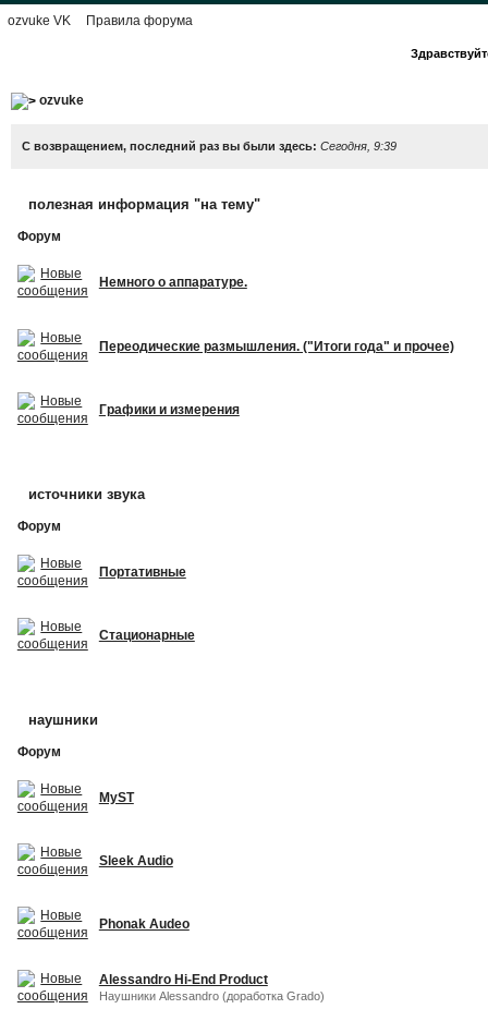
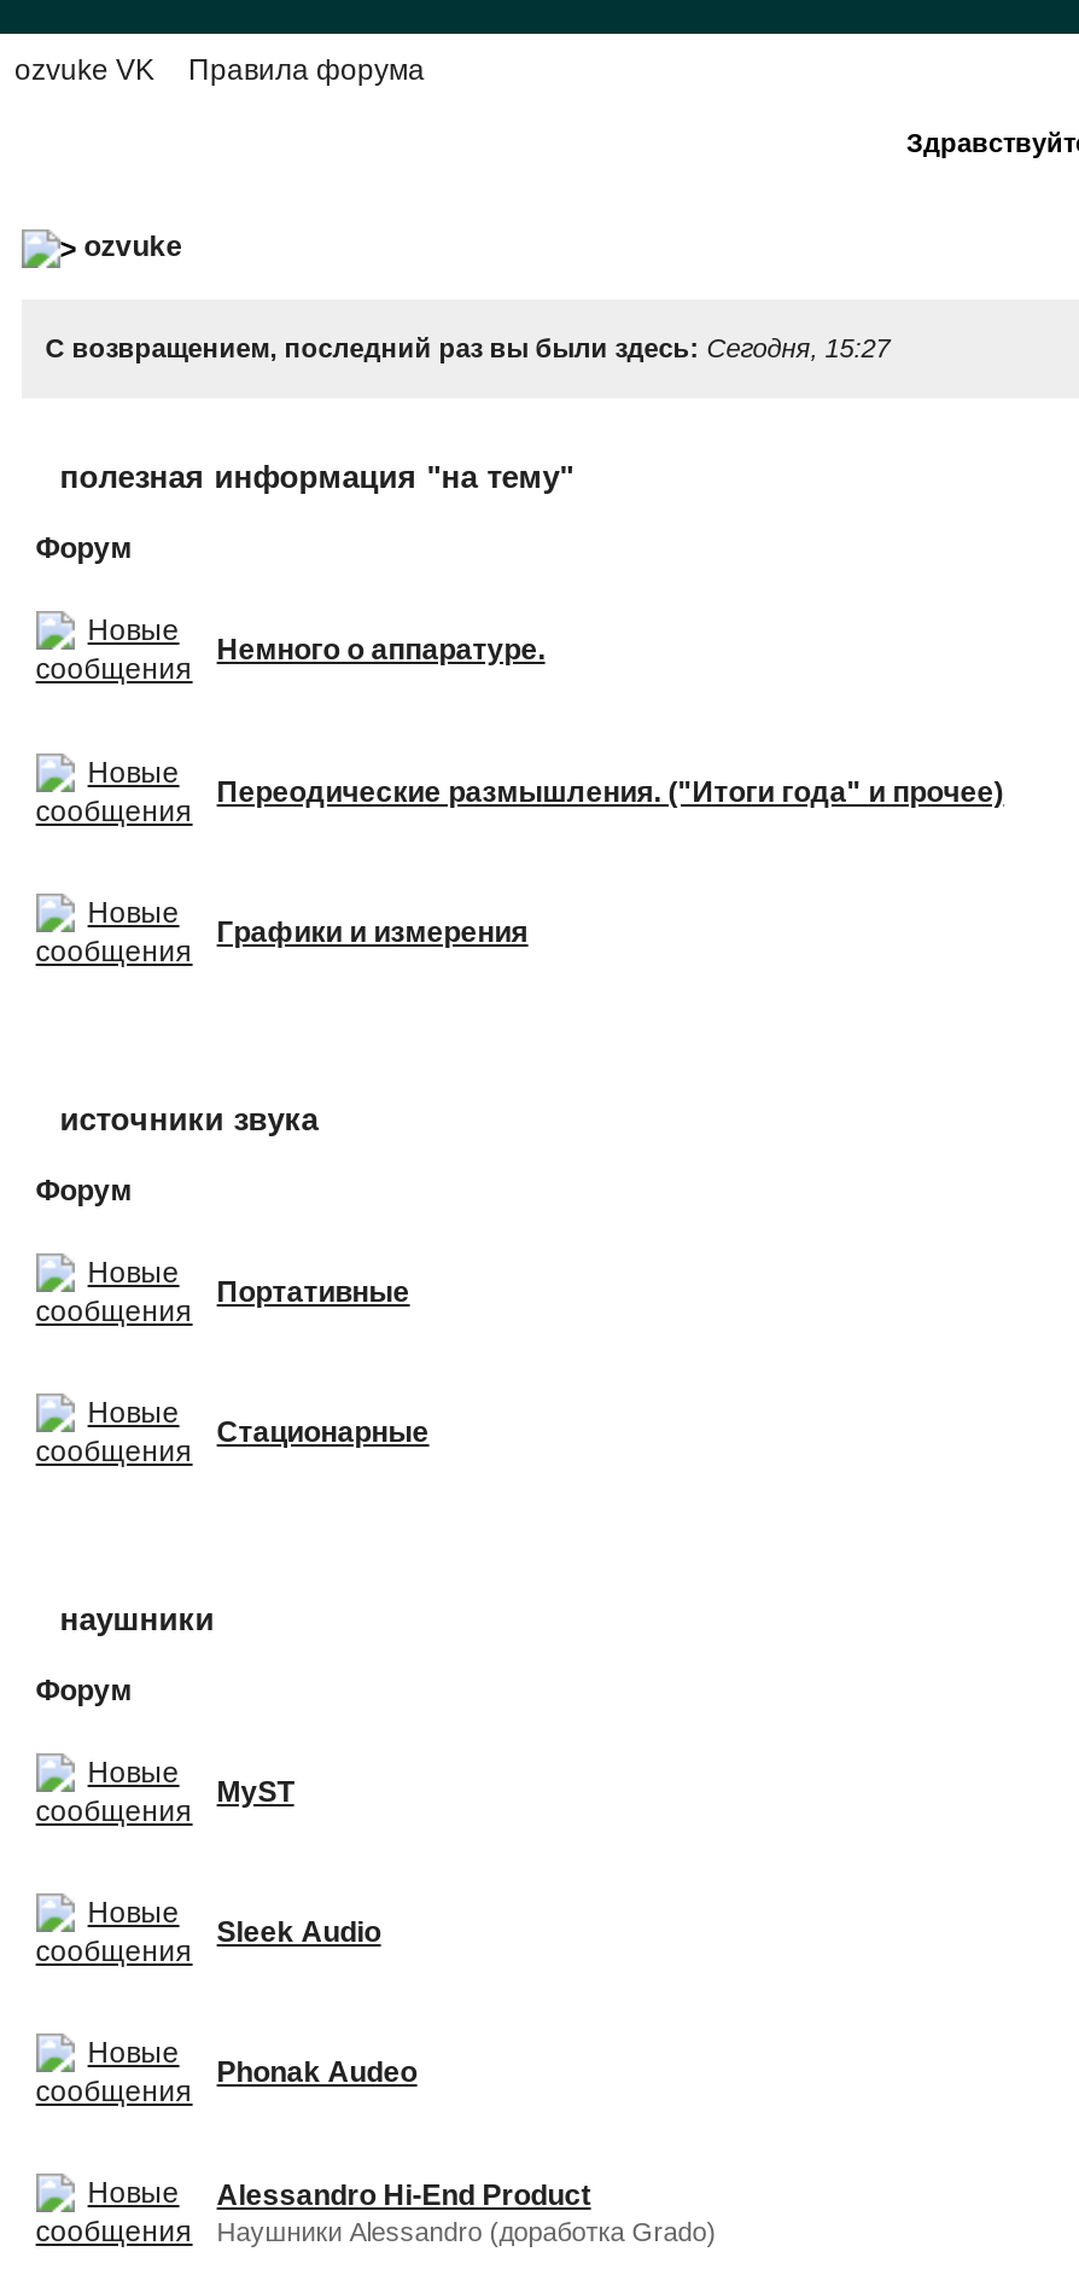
- С возвращением, последний раз вы были здесь: Сегодня, 9:39
+ С возвращением, последний раз вы были здесь: Сегодня, 15:27
